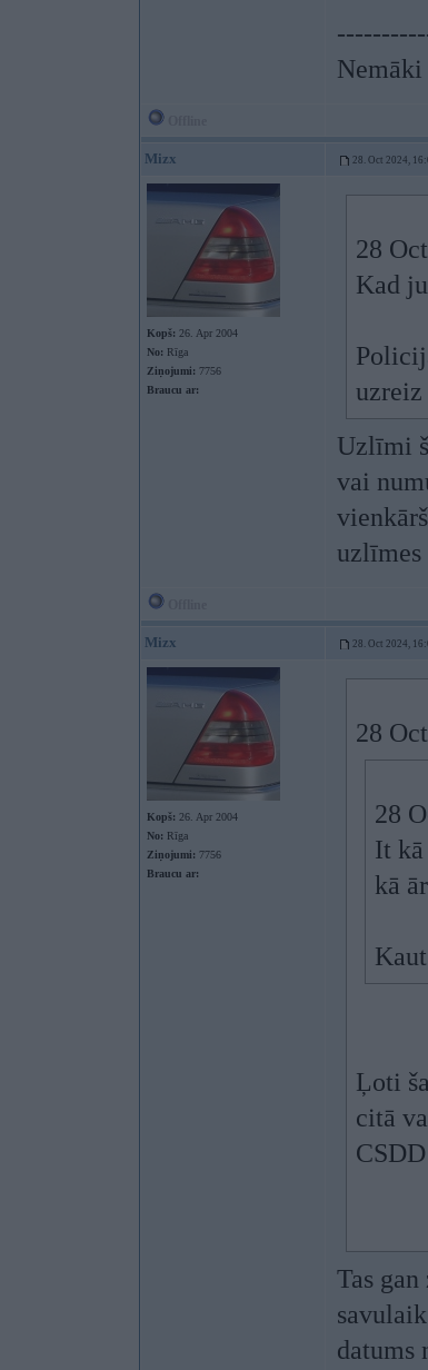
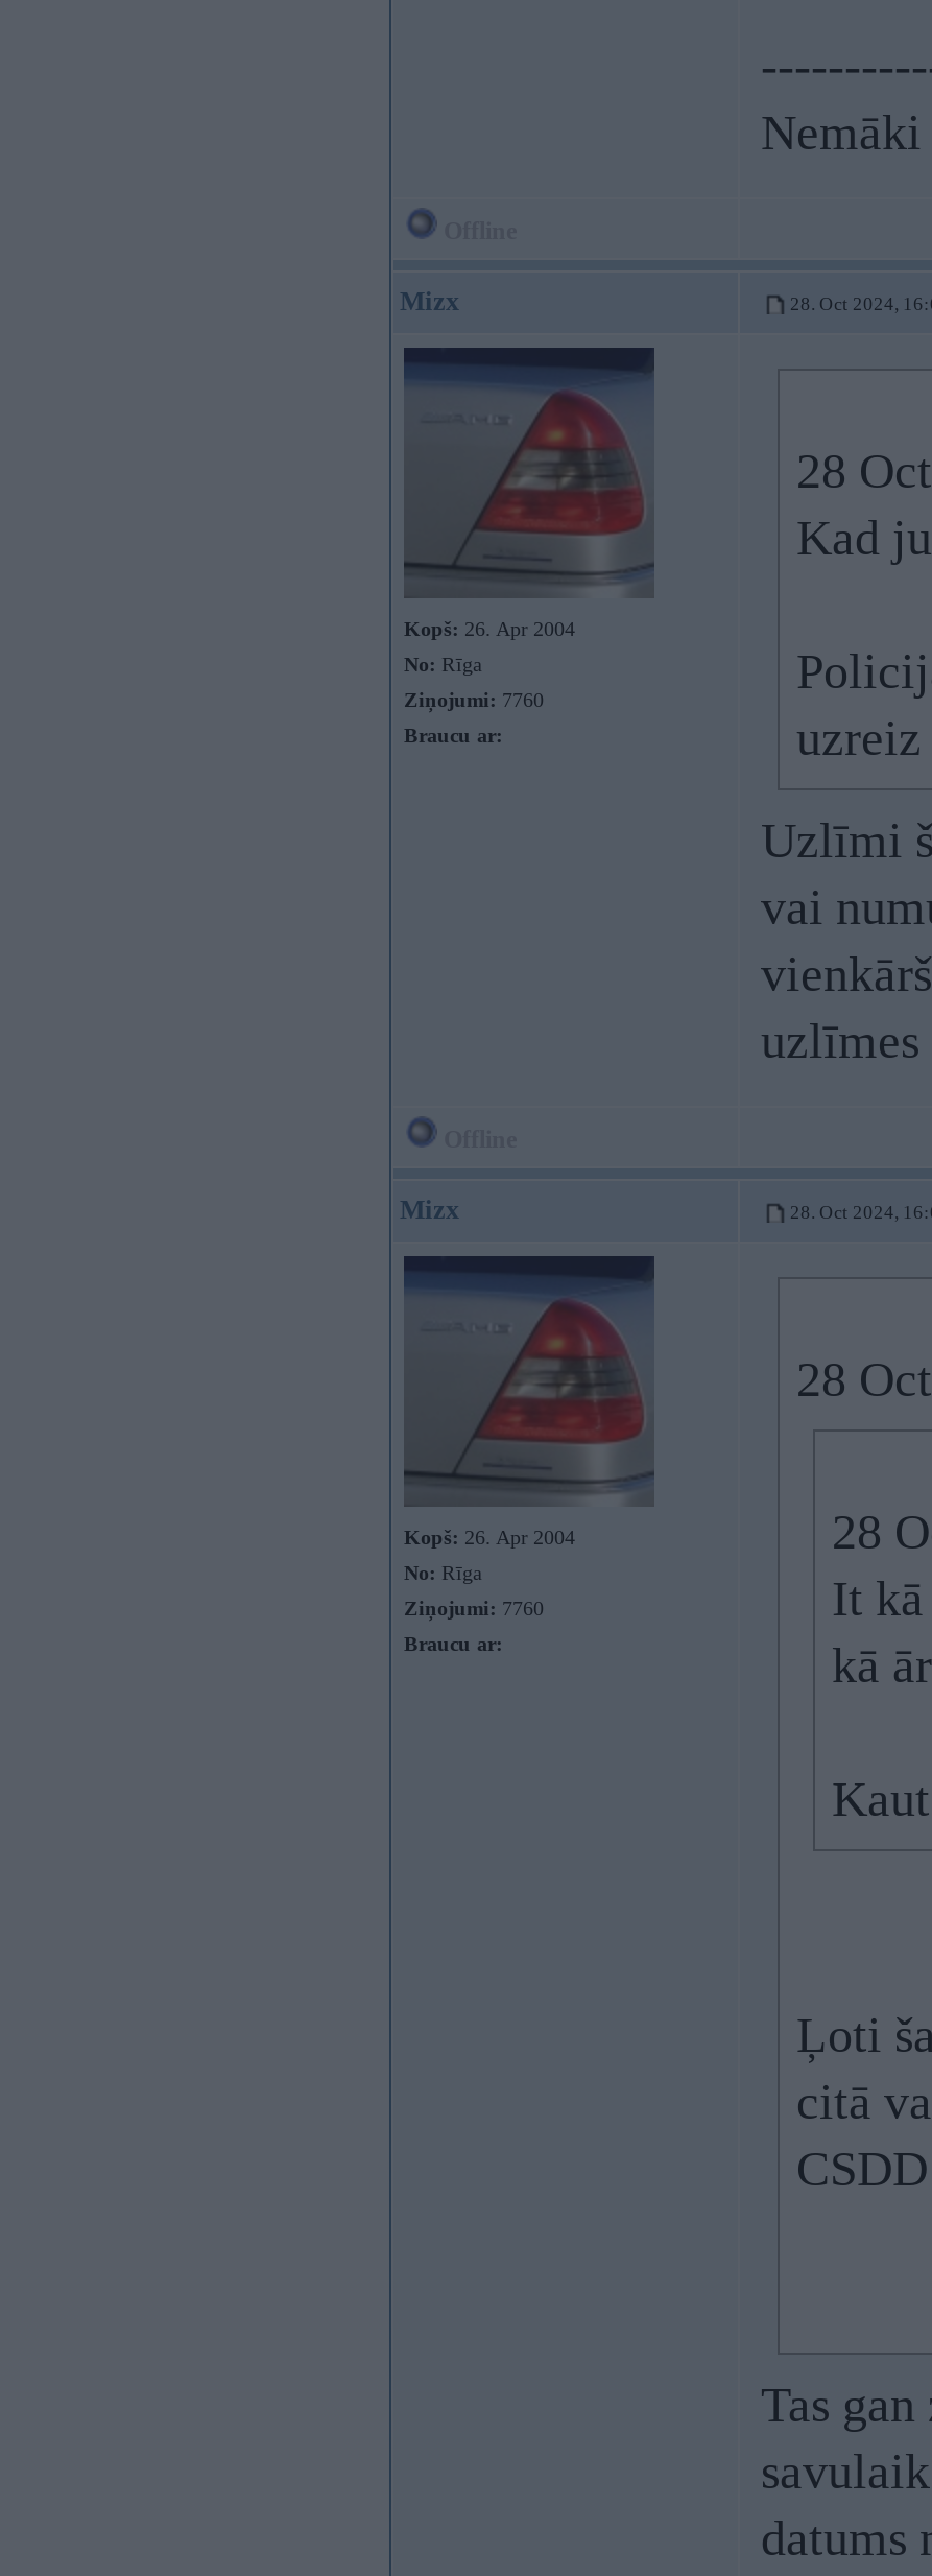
- Ziņojumi: 7756
+ Ziņojumi: 7760

- Ziņojumi: 7756
+ Ziņojumi: 7760
